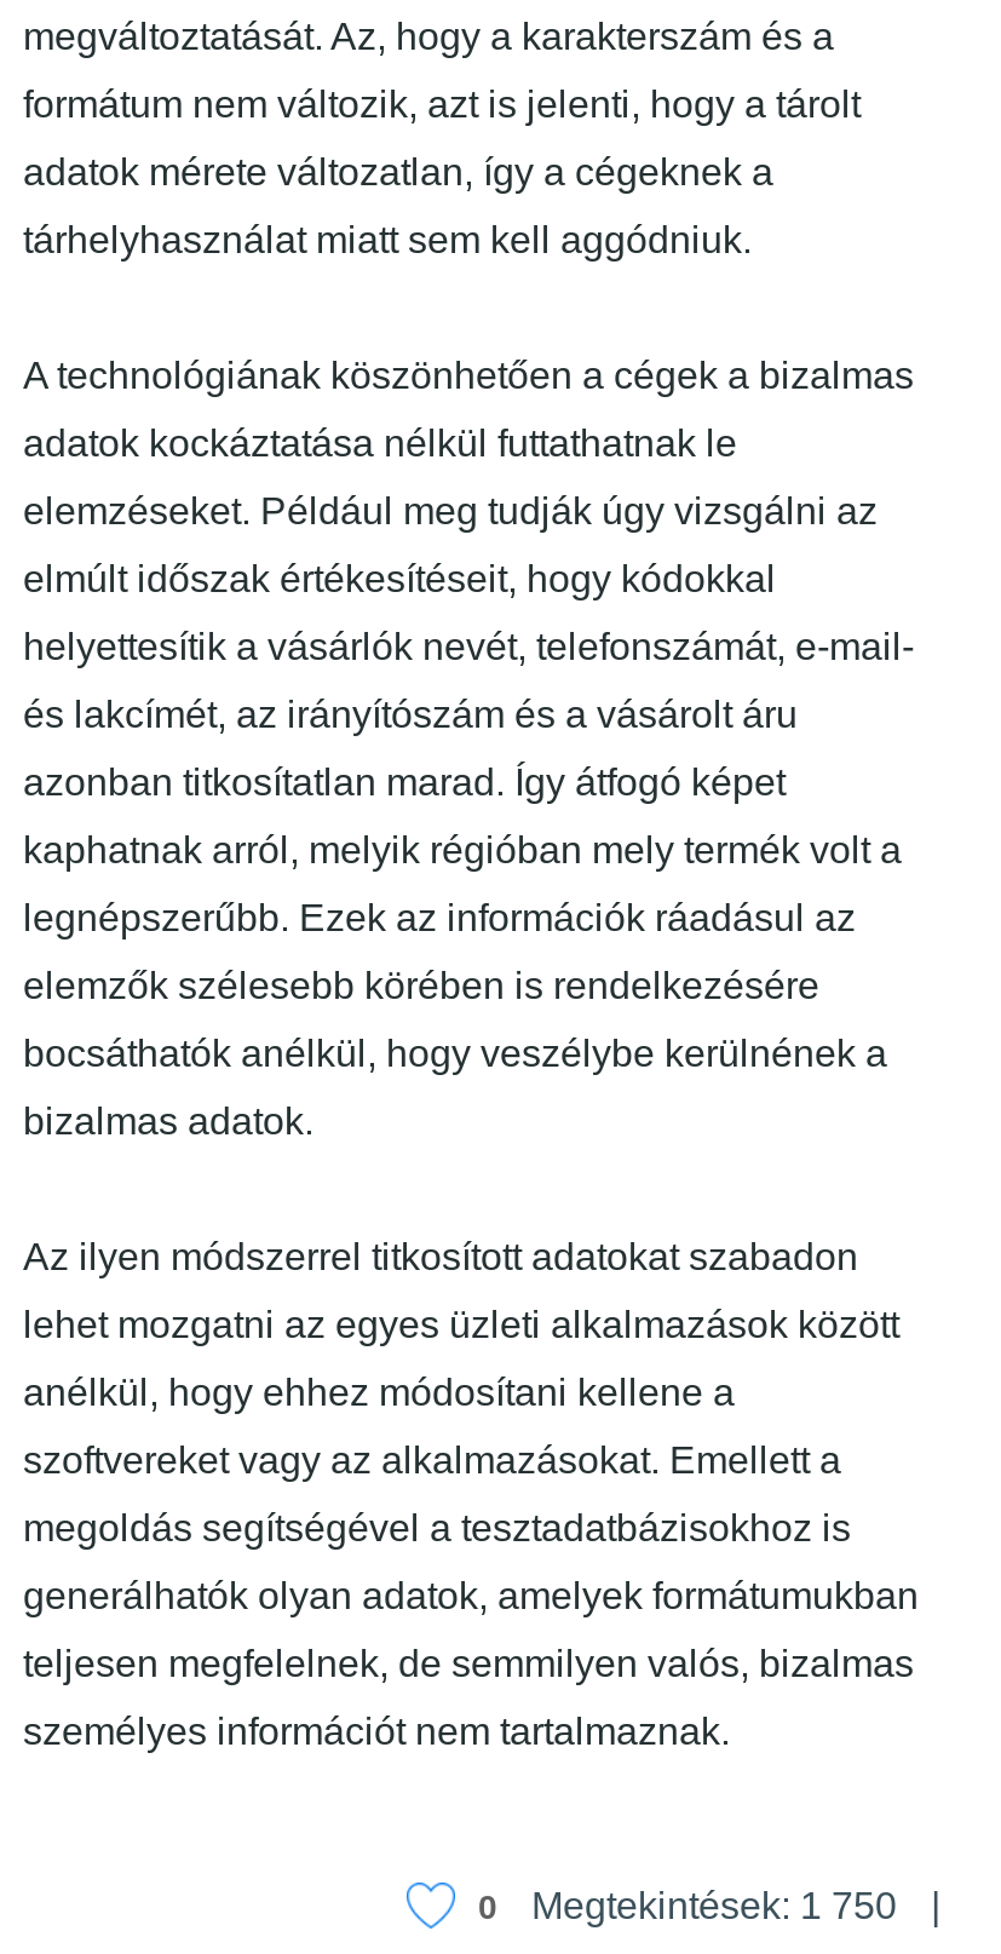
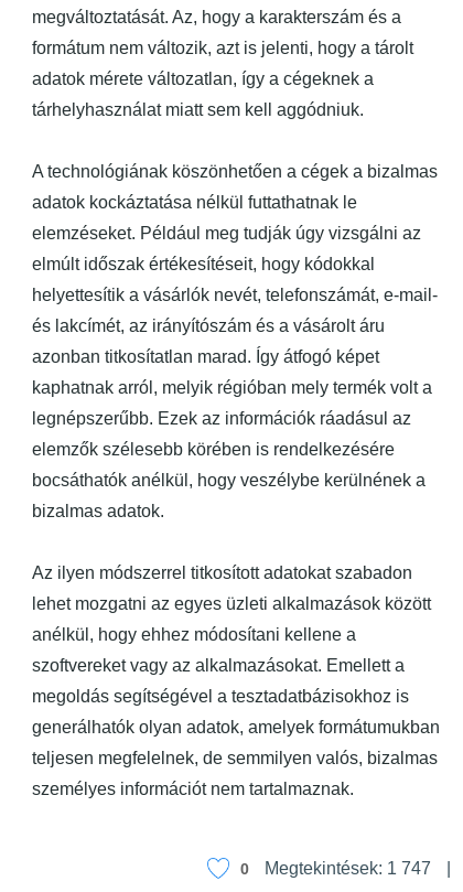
- Megtekintések: 1 750
+ Megtekintések: 1 747
